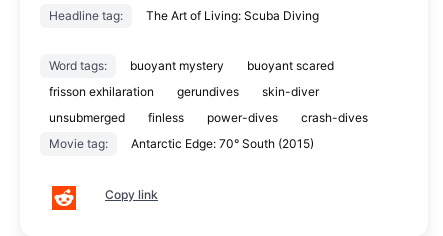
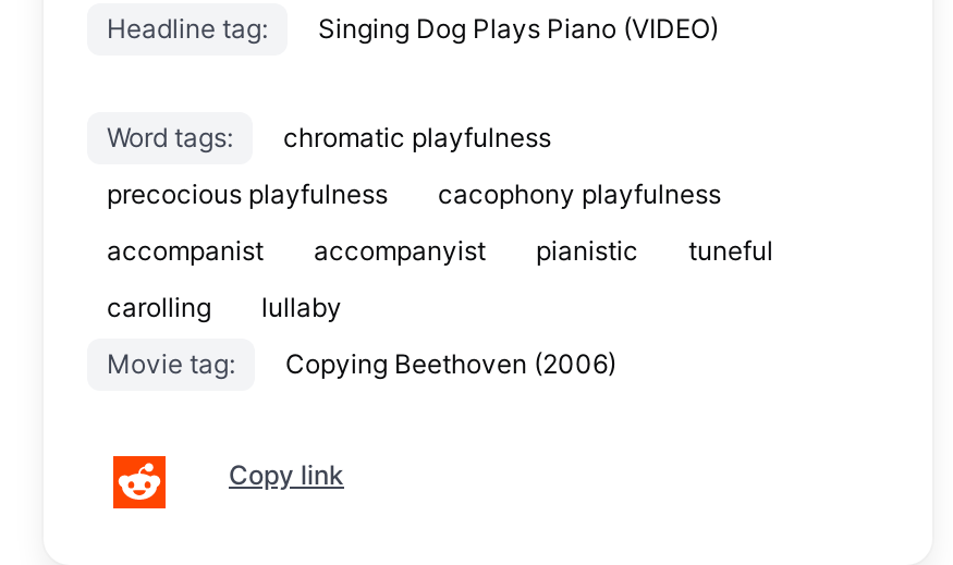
- The Art of Living: Scuba Diving
+ Singing Dog Plays Piano (VIDEO)

- buoyant mystery
- buoyant scared
- frisson exhilaration
- gerundives
- skin-diver
- unsubmerged
- finless
- power-dives
- crash-dives
+ chromatic playfulness
+ precocious playfulness
+ cacophony playfulness
+ accompanist
+ accompanyist
+ pianistic
+ tuneful
+ carolling
+ lullaby

- Antarctic Edge: 70° South (2015)
+ Copying Beethoven (2006)
